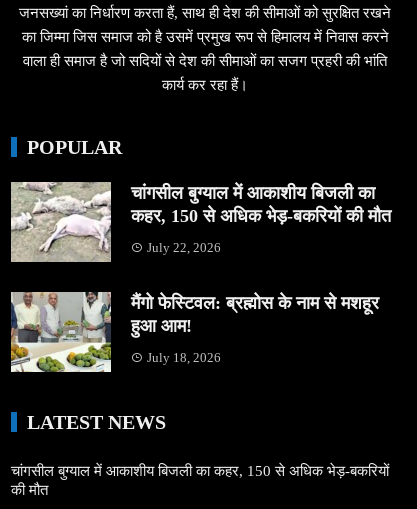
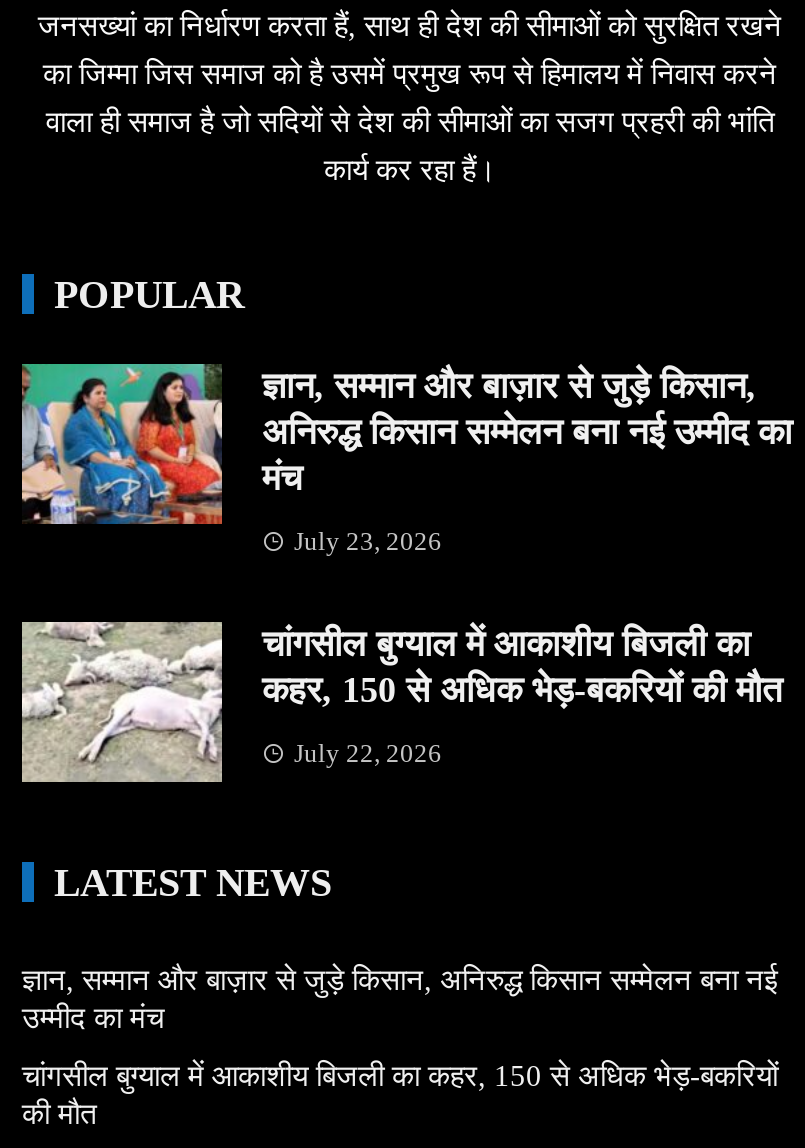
+ [image]
+ ज्ञान, सम्मान और बाज़ार से जुड़े किसान,
+ अनिरुद्ध किसान सम्मेलन बना नई उम्मीद का
+ मंच
+ July 23, 2026

moved down: [image] | चांगसील बुग्याल में आकाशीय बिजली का | कहर, 150 से अधिक भेड़-बकरियों की मौत | July 22, 2026

- [image]
- मैंगो फेस्टिवल: ब्रह्मोस के नाम से मशहूर
- हुआ आम!
- July 18, 2026

+ ज्ञान, सम्मान और बाज़ार से जुड़े किसान, अनिरुद्ध किसान सम्मेलन बना नई
+ उम्मीद का मंच
